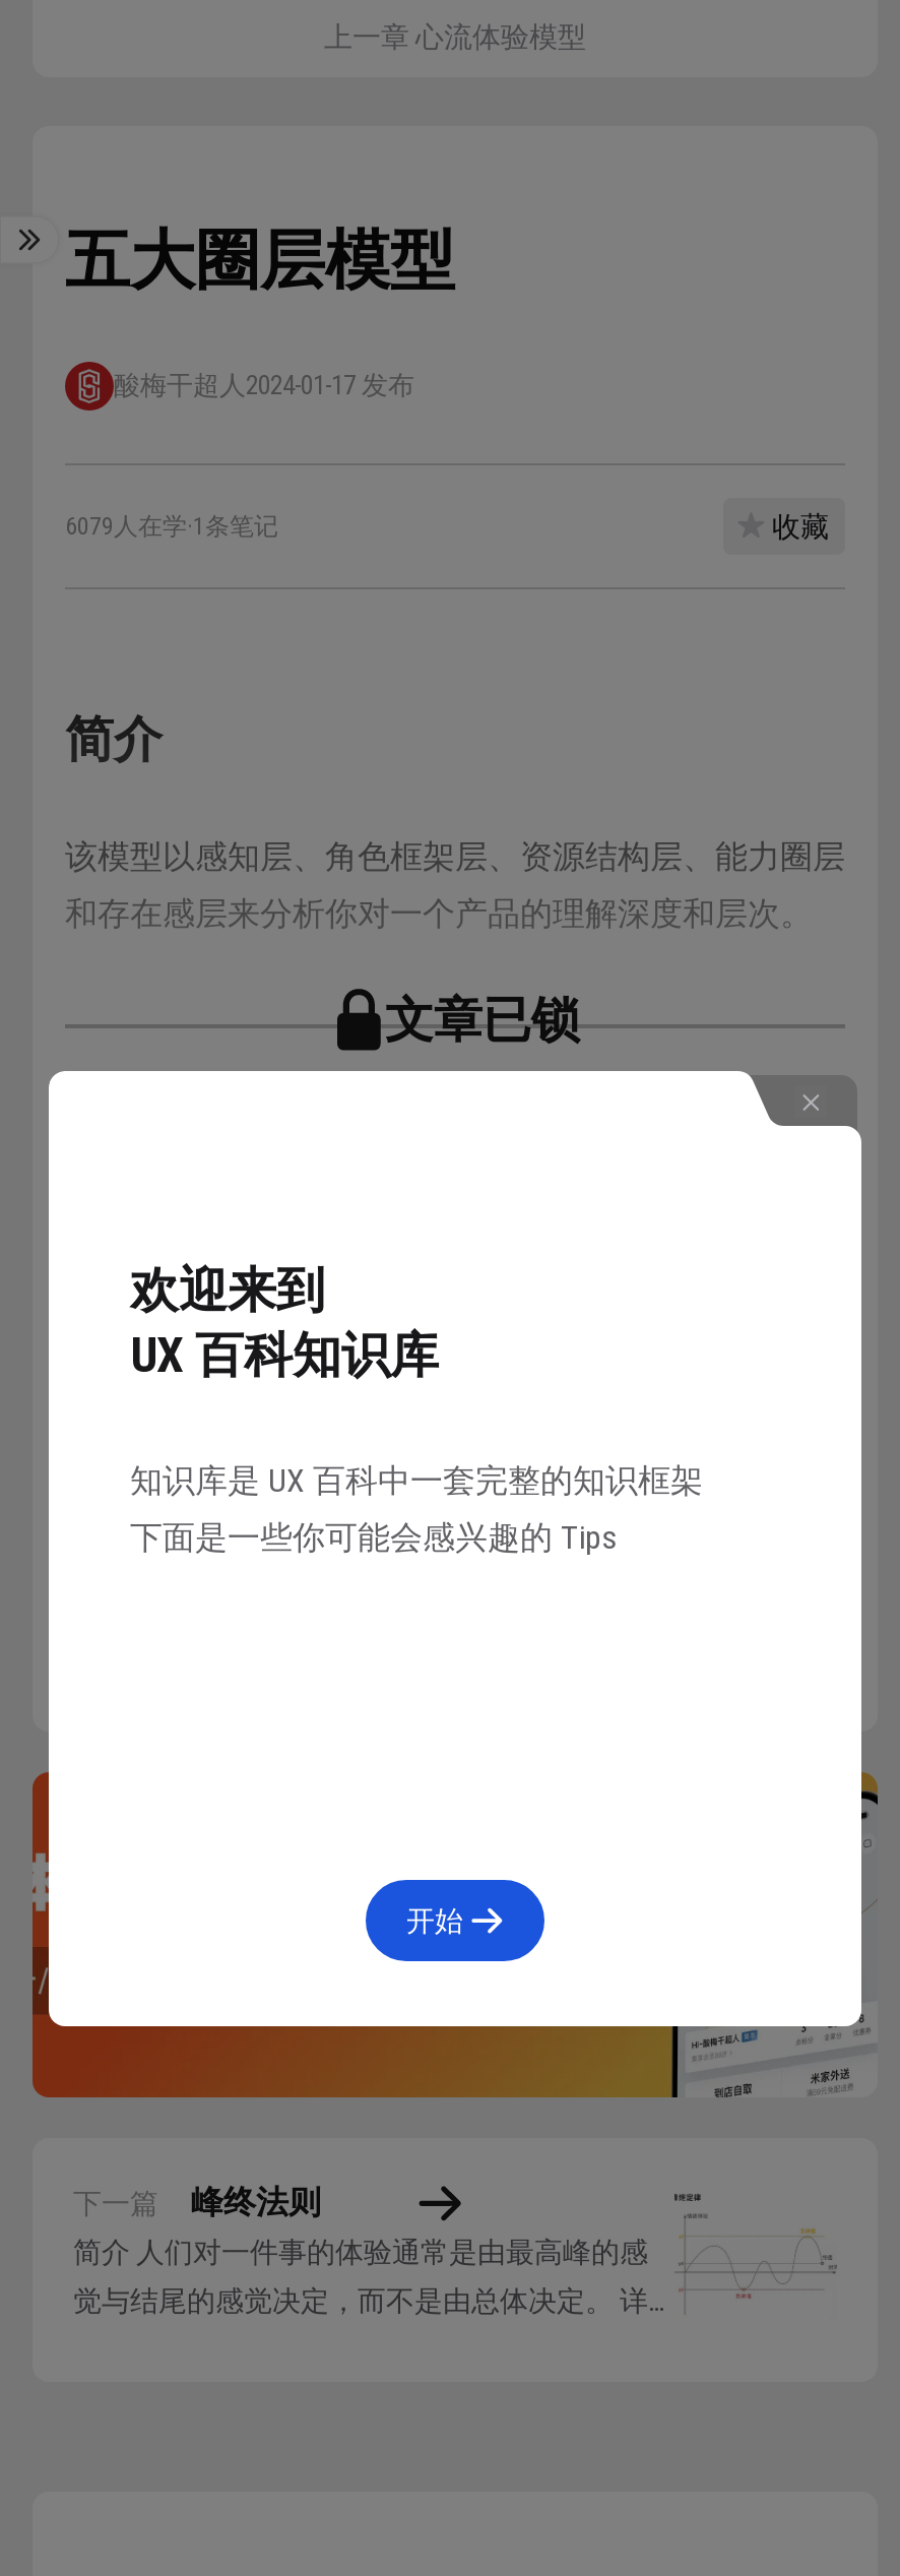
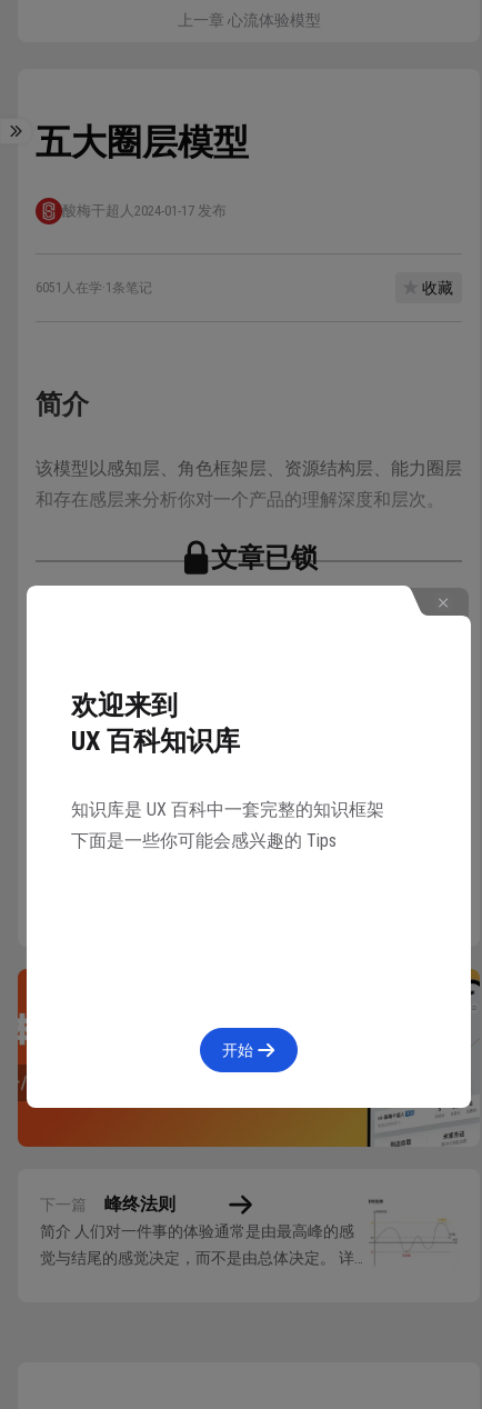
- 6079人在学·1条笔记
+ 6051人在学·1条笔记
